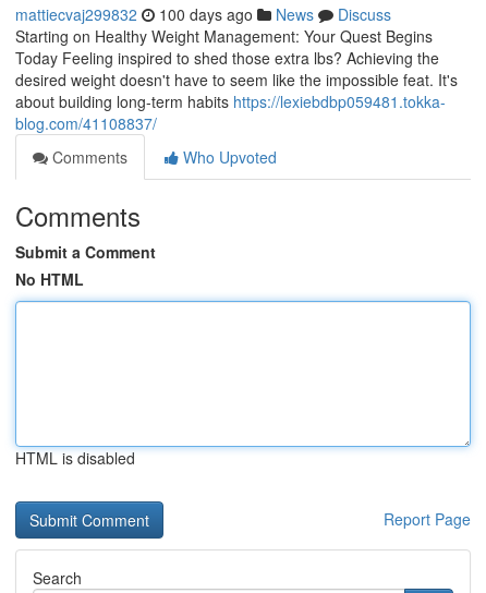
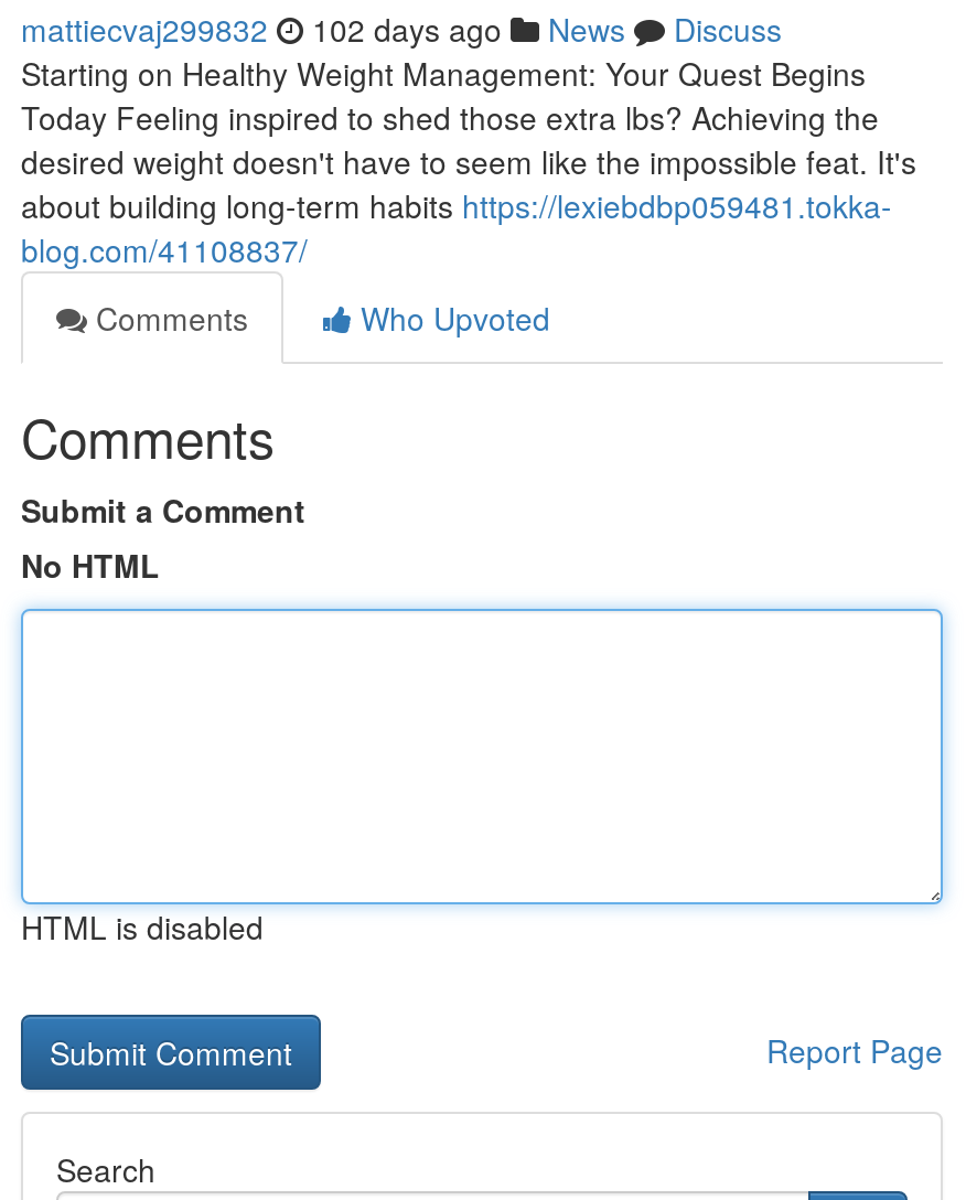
- mattiecvaj299832 100 days ago News Discuss
+ mattiecvaj299832 102 days ago News Discuss
